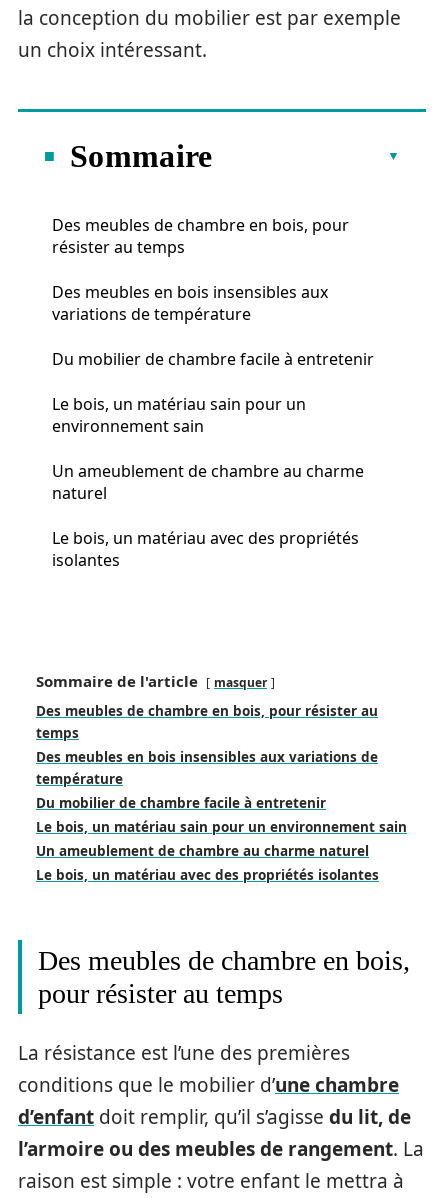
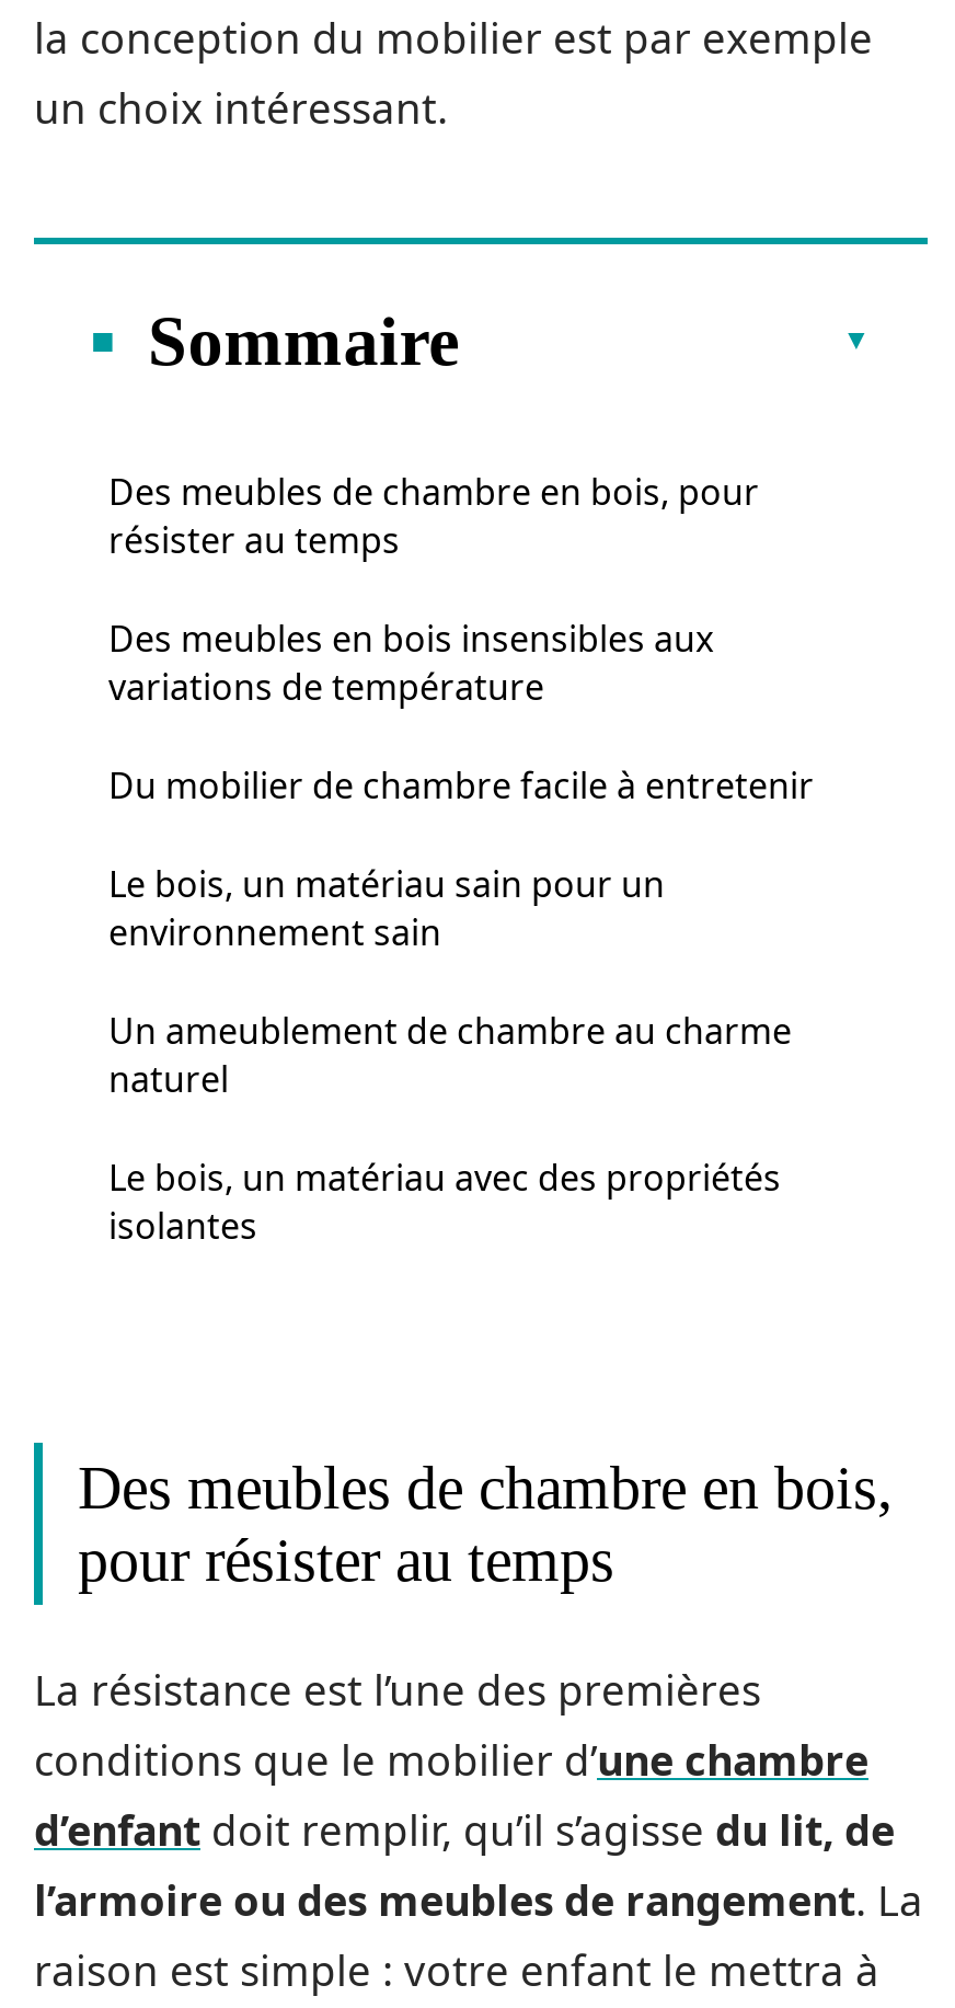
- Sommaire de l'article
- masquer
- Des meubles de chambre en bois, pour résister au
- temps
- Des meubles en bois insensibles aux variations de
- température
- Du mobilier de chambre facile à entretenir
- Le bois, un matériau sain pour un environnement sain
- Un ameublement de chambre au charme naturel
- Le bois, un matériau avec des propriétés isolantes
